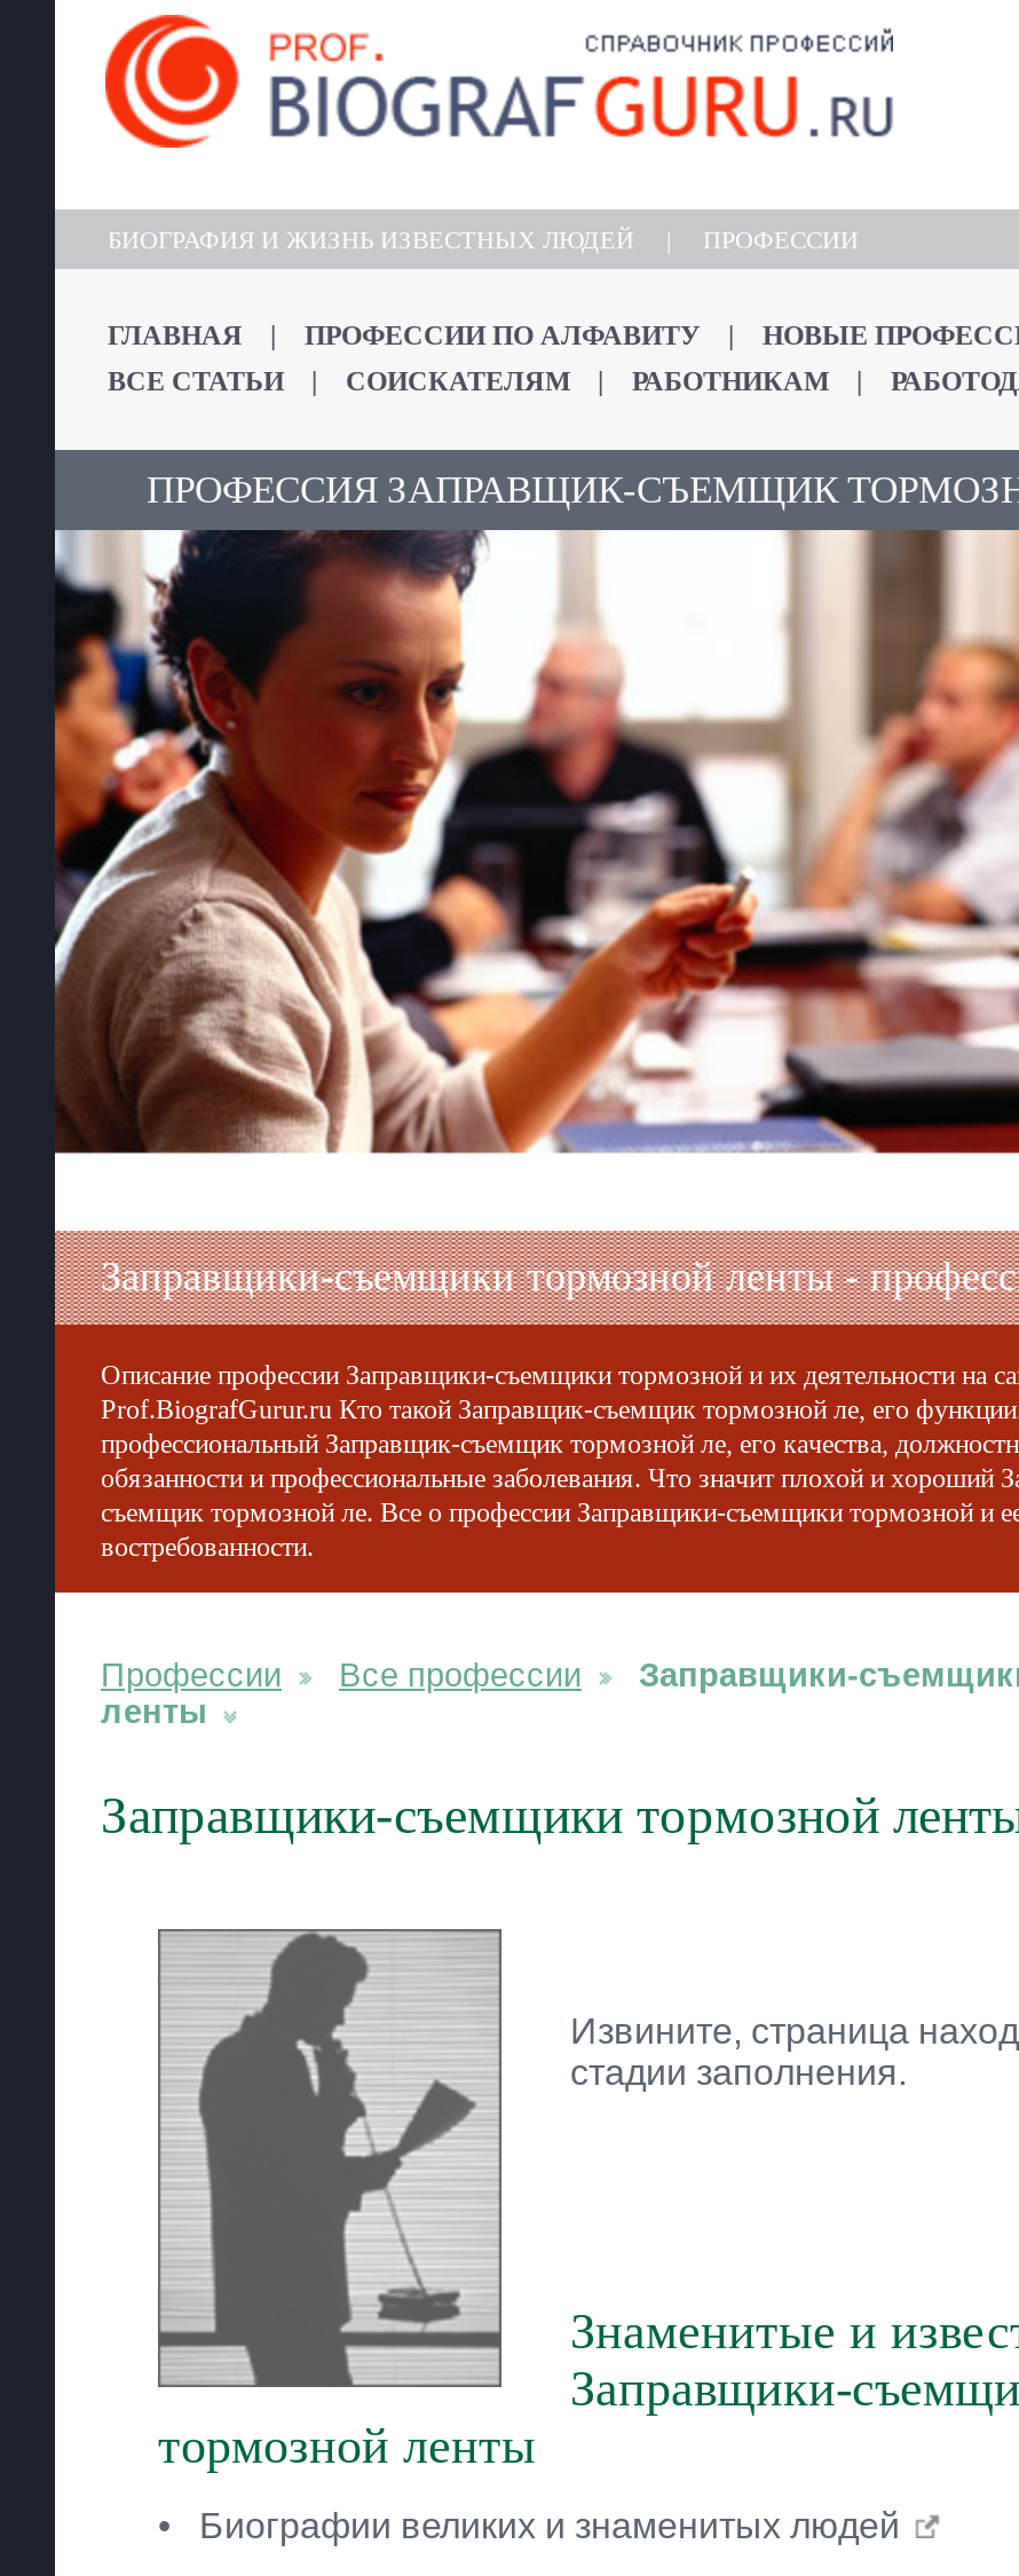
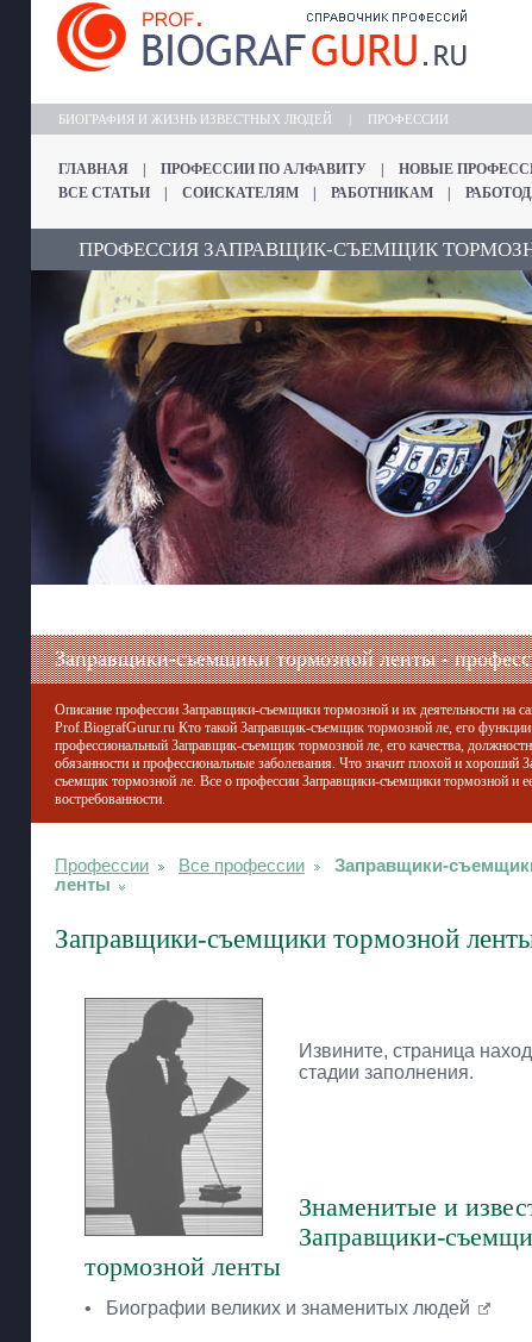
- [image]
+ [image]
